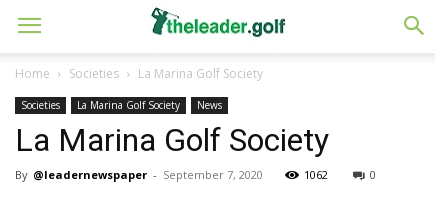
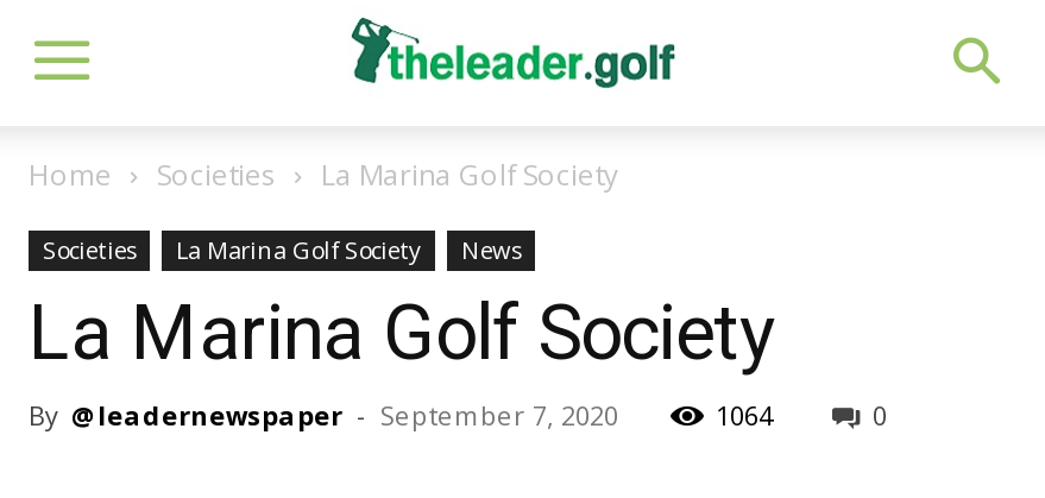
- 1062
+ 1064
